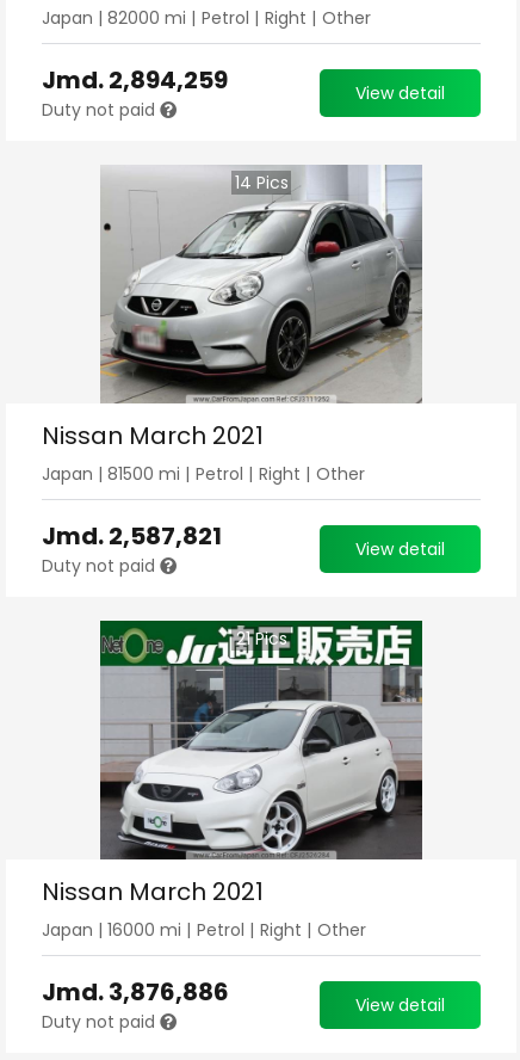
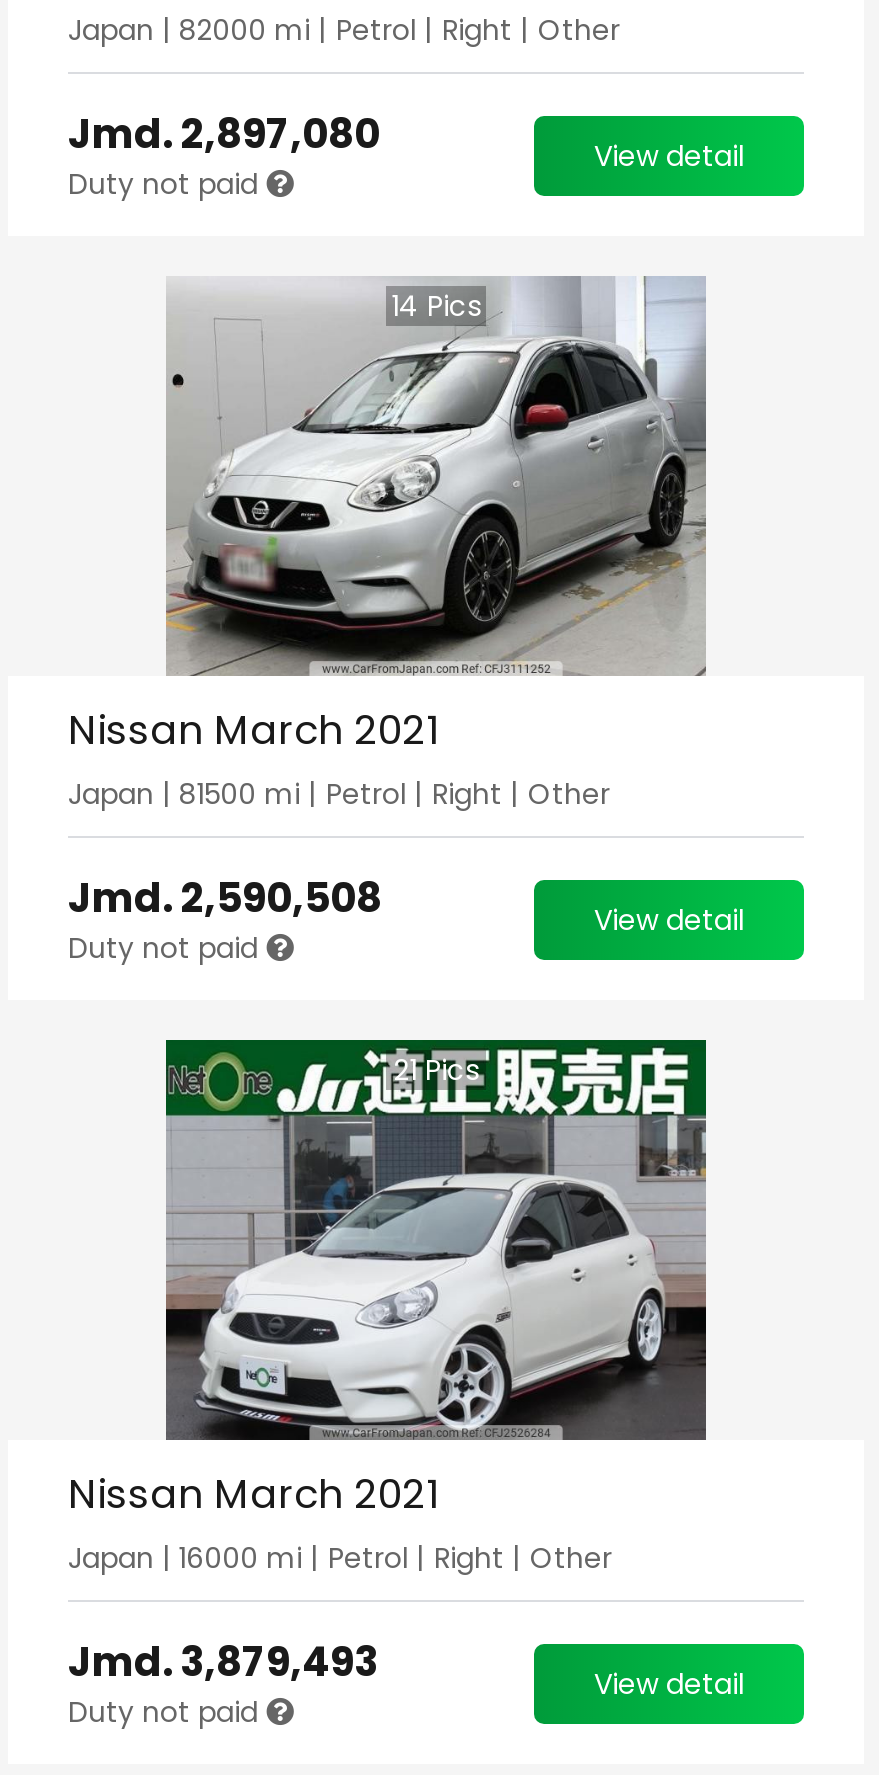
- Jmd. 2,894,259
+ Jmd. 2,897,080

- Jmd. 2,587,821
+ Jmd. 2,590,508

- Jmd. 3,876,886
+ Jmd. 3,879,493
